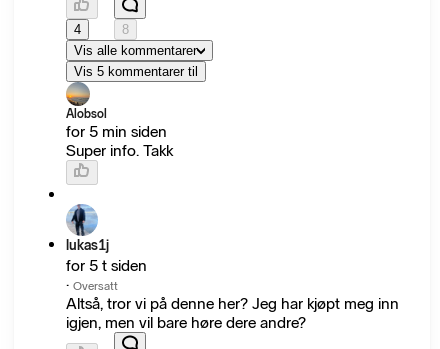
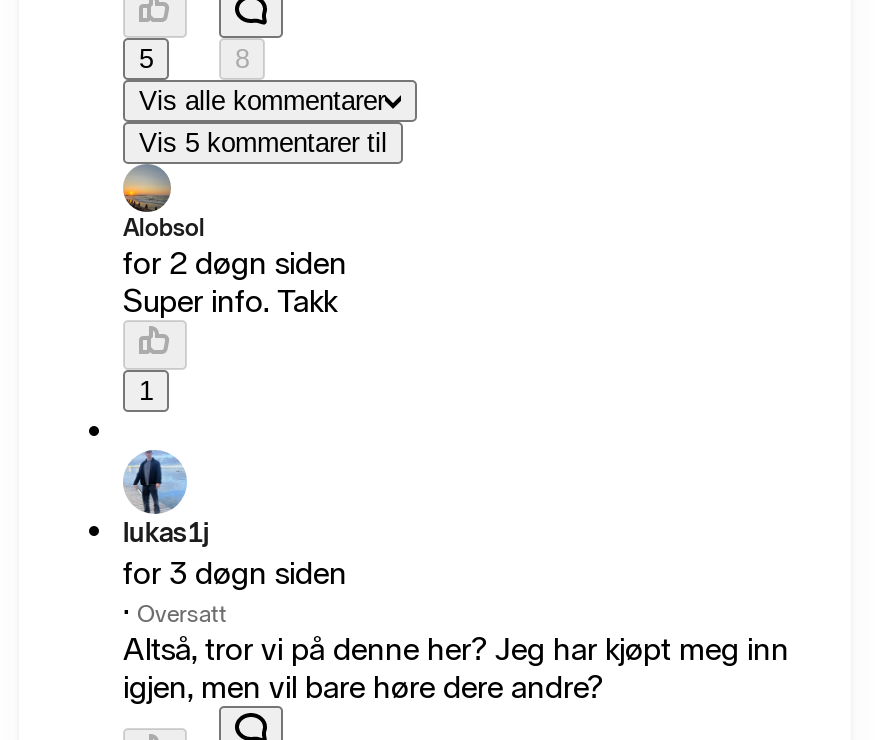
- 4
+ 5

- for 5 min siden
+ for 2 døgn siden

+ 1

- for 5 t siden
+ for 3 døgn siden
